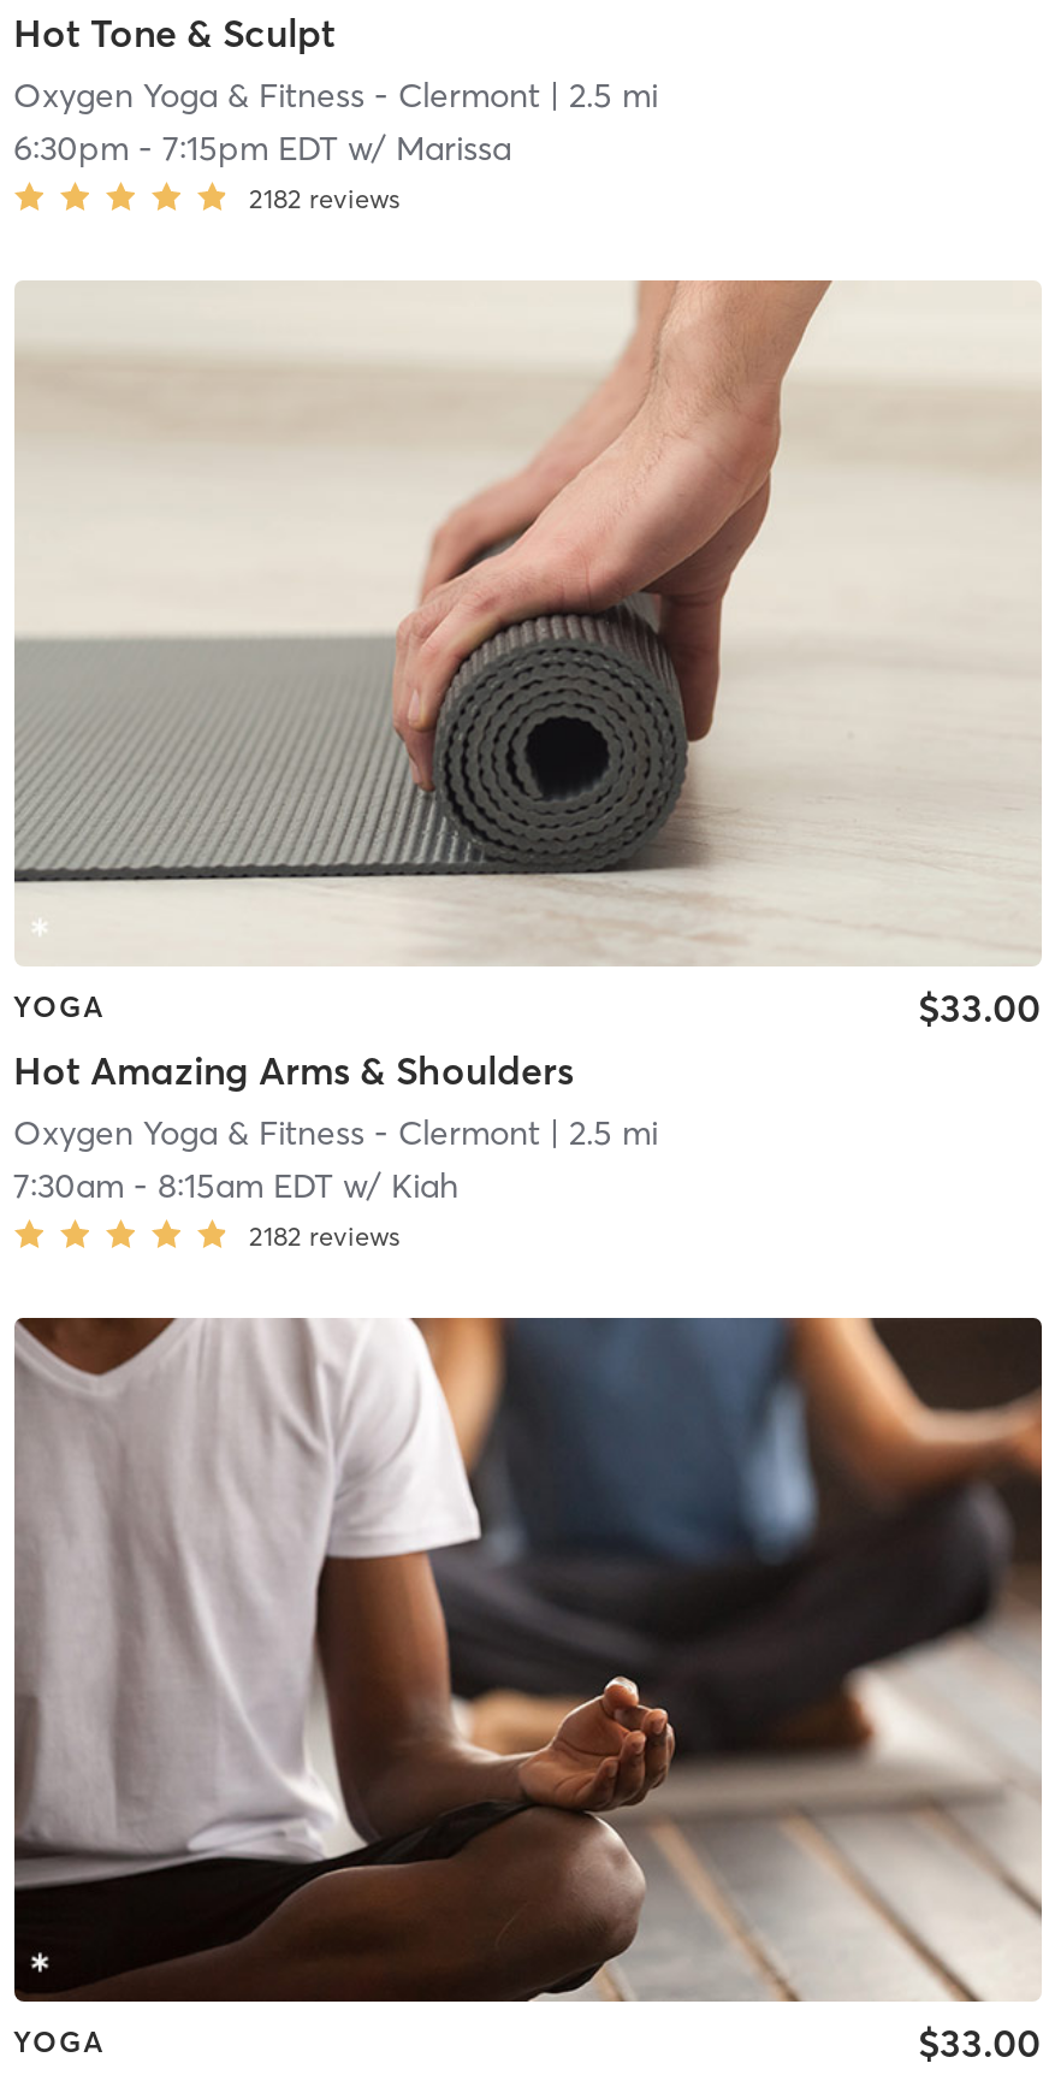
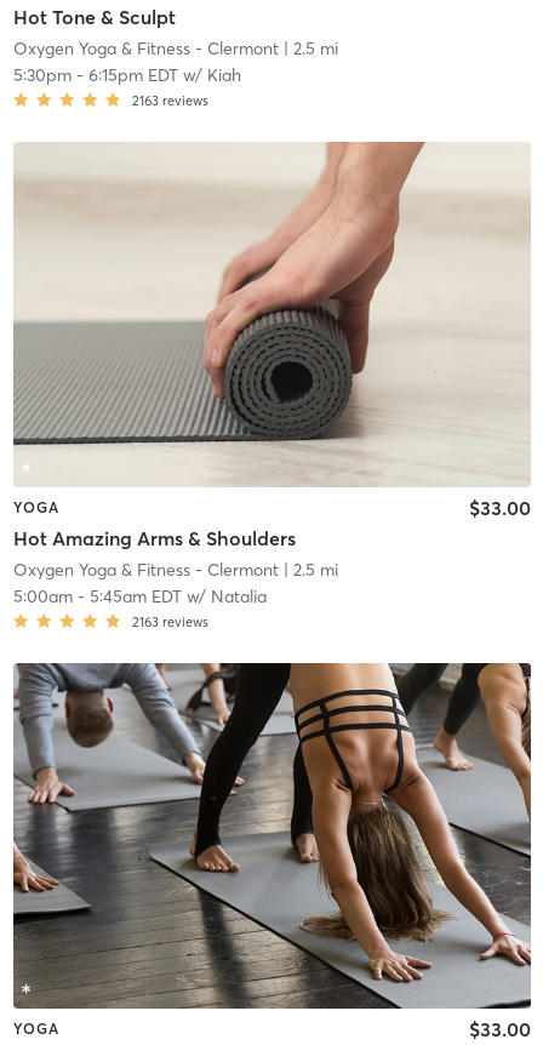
- 6:30pm - 7:15pm EDT w/ Marissa
+ 5:30pm - 6:15pm EDT w/ Kiah

- 2182 reviews
+ 2163 reviews

- 7:30am - 8:15am EDT w/ Kiah
+ 5:00am - 5:45am EDT w/ Natalia

- 2182 reviews
+ 2163 reviews

- [image]
+ [image]
